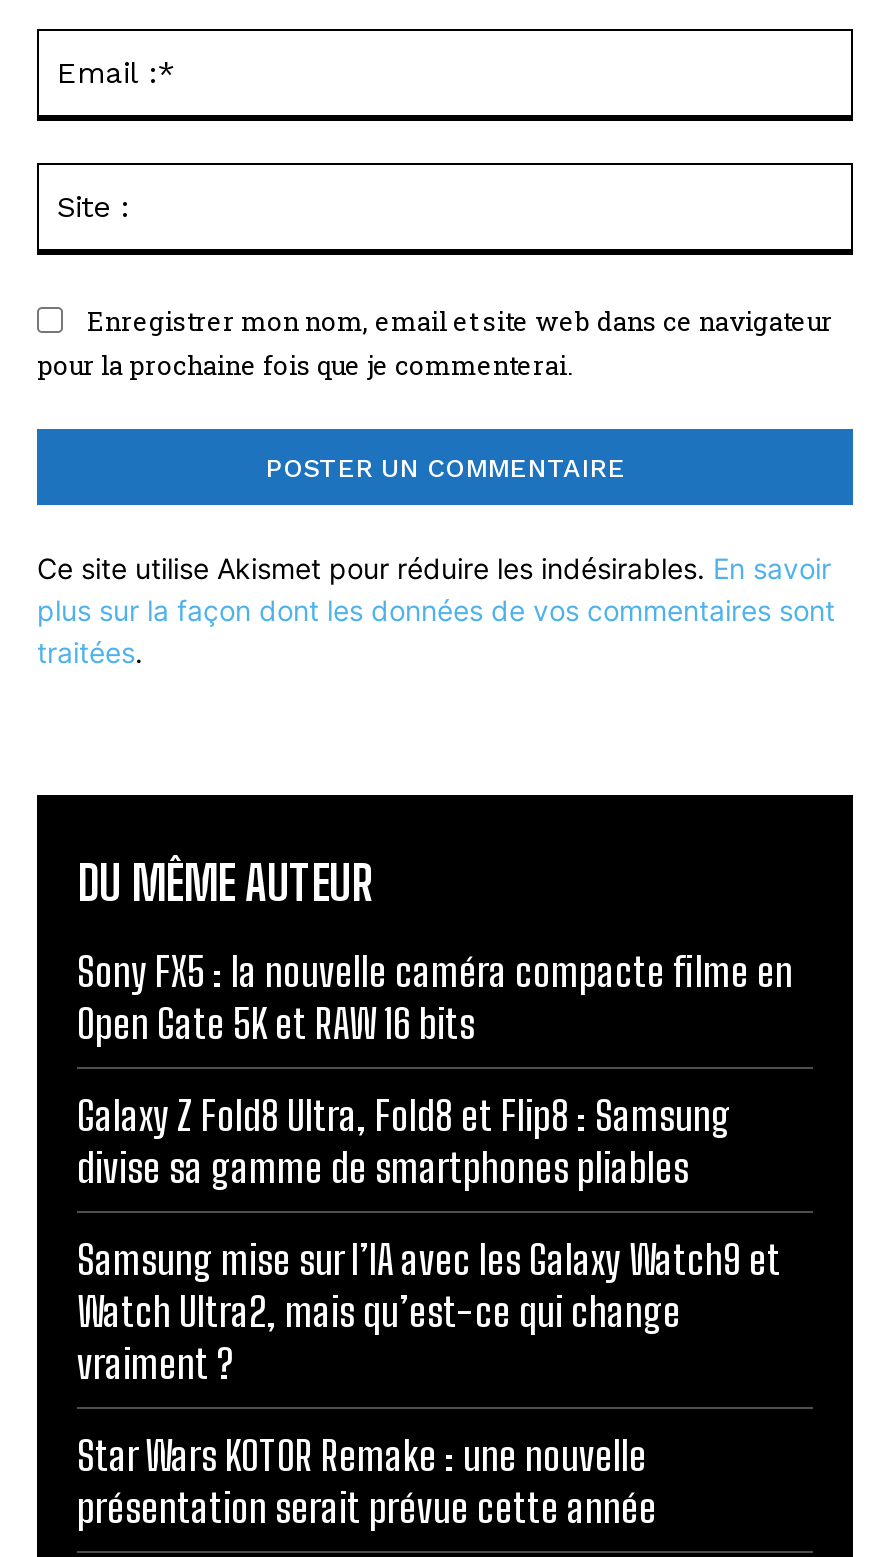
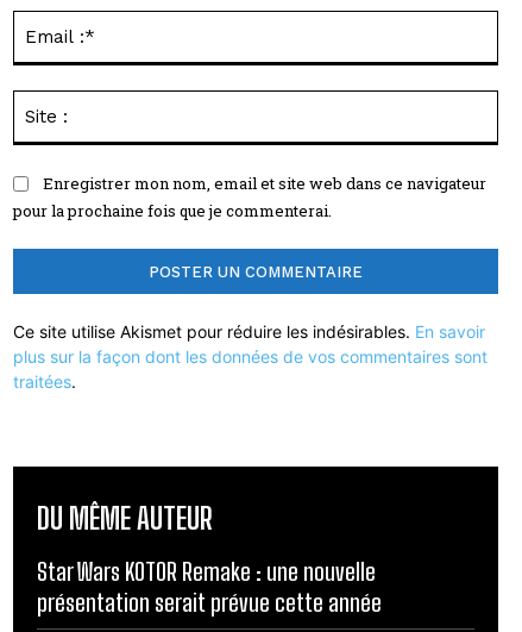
- Sony FX5 : la nouvelle caméra compacte filme en
- Open Gate 5K et RAW 16 bits
- Galaxy Z Fold8 Ultra, Fold8 et Flip8 : Samsung
- divise sa gamme de smartphones pliables
- Samsung mise sur l’IA avec les Galaxy Watch9 et
- Watch Ultra2, mais qu’est-ce qui change
- vraiment ?
